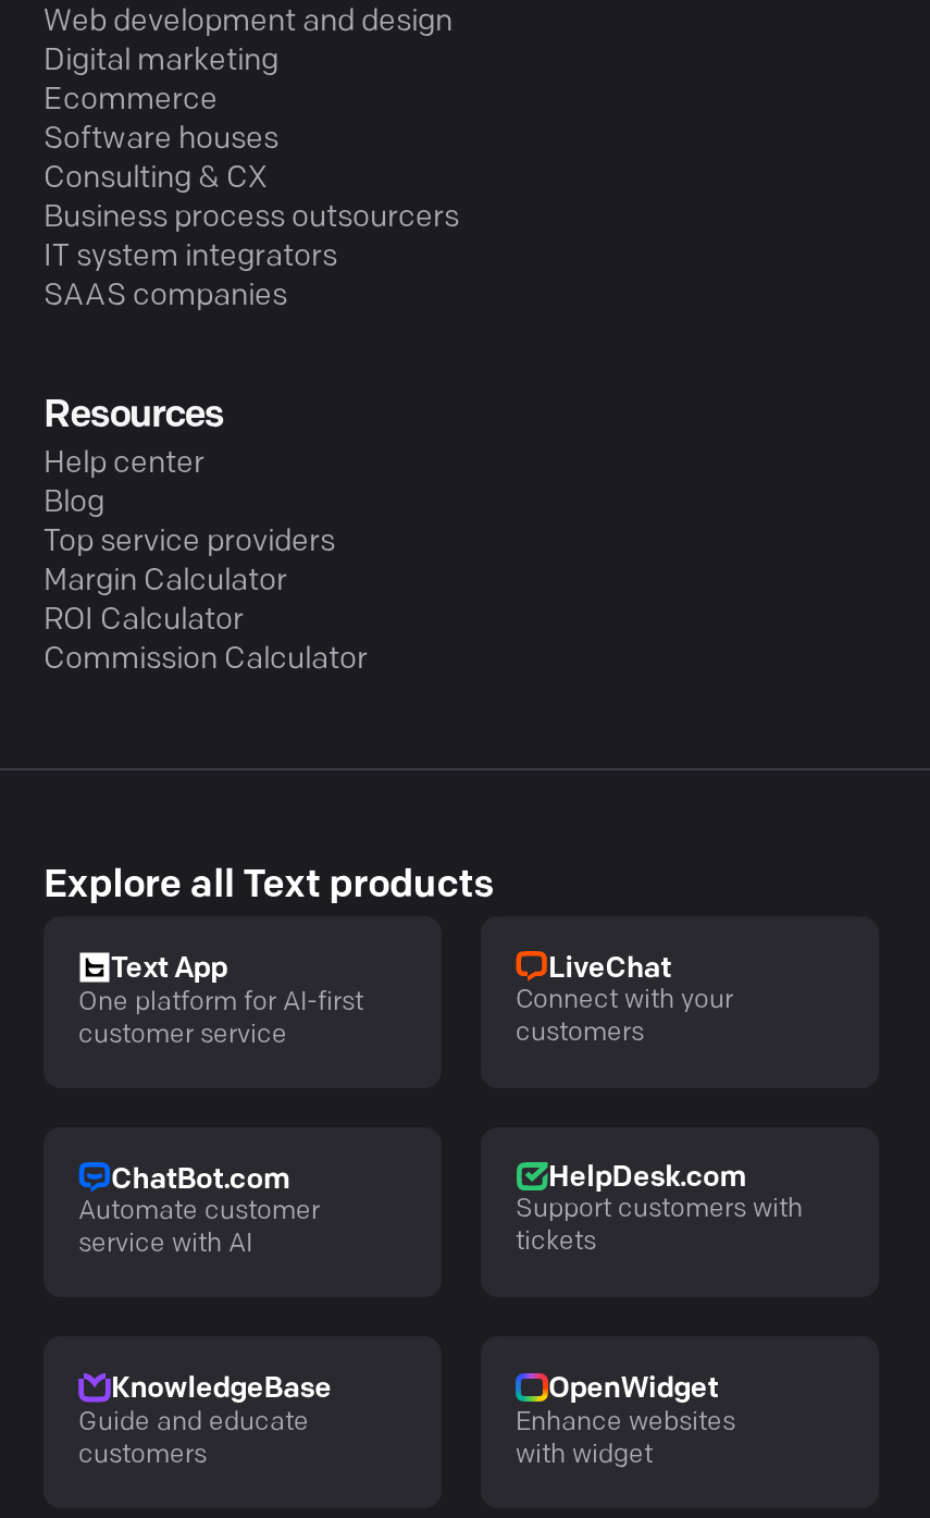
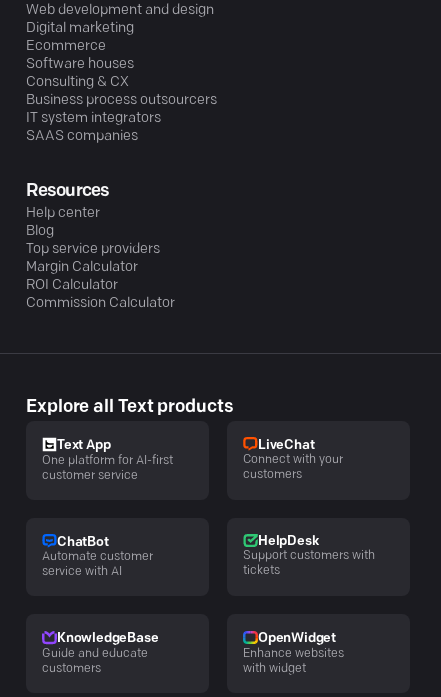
- ChatBot.com
+ ChatBot

- HelpDesk.com
+ HelpDesk
